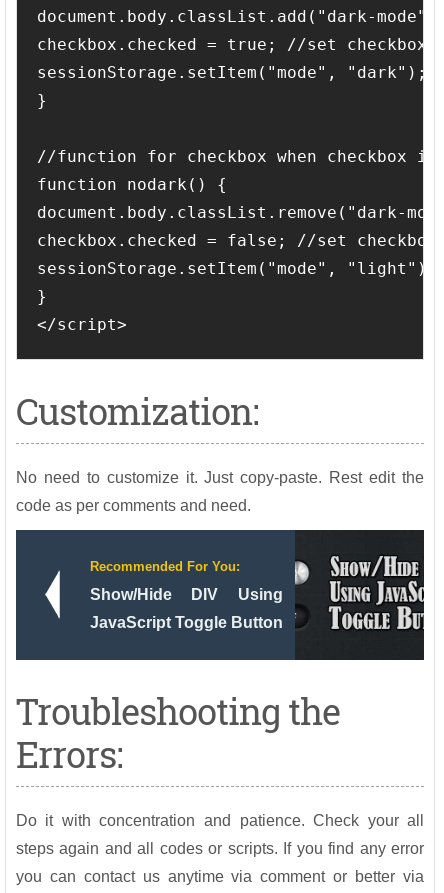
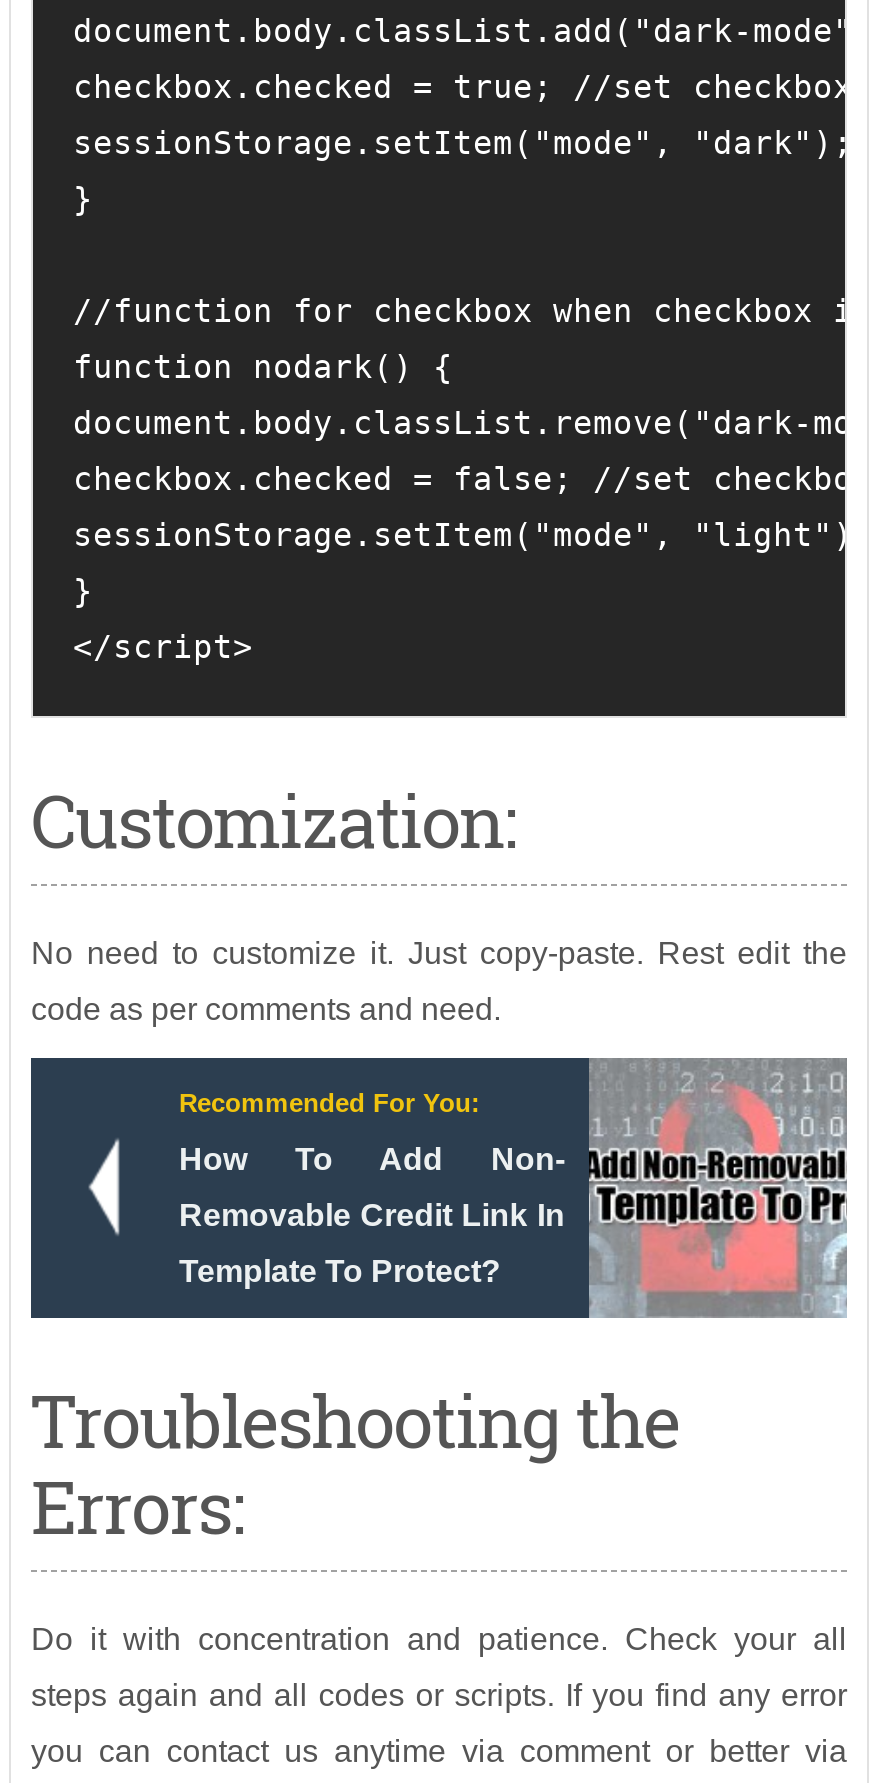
- [image]
- Show/Hide DIV Using
- JavaScript Toggle Button
+ [image]
+ How To Add Non-
+ Removable Credit Link In
+ Template To Protect?
